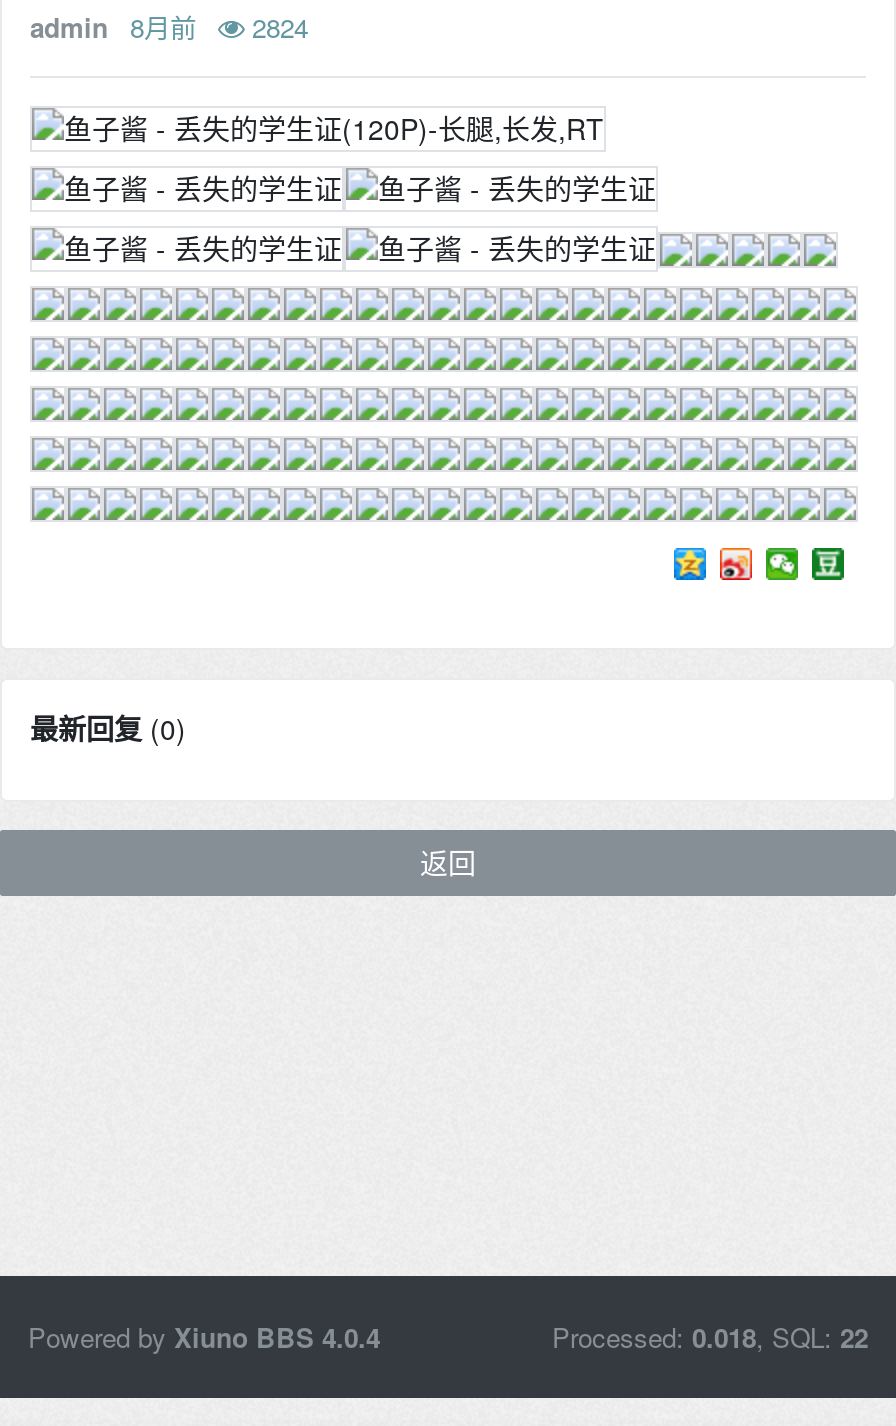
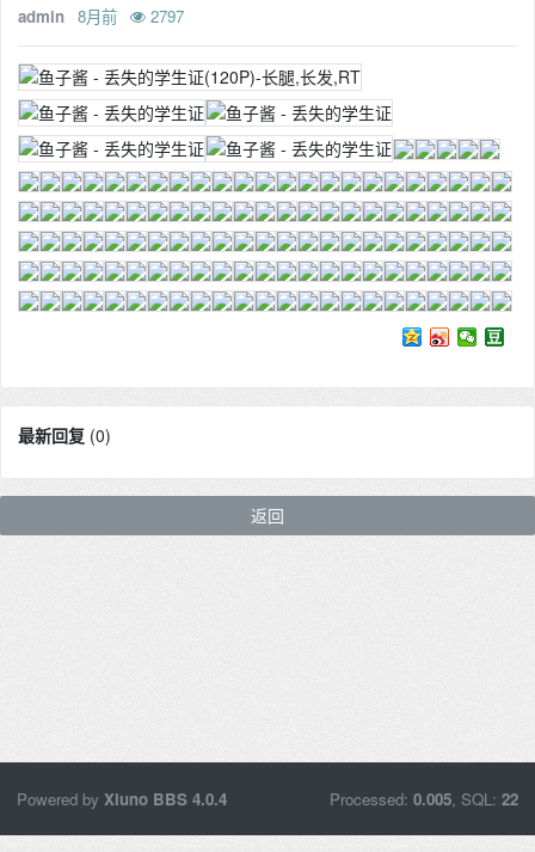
- admin 8月前 2824
+ admin 8月前 2797

- Processed: 0.018, SQL: 22
+ Processed: 0.005, SQL: 22
